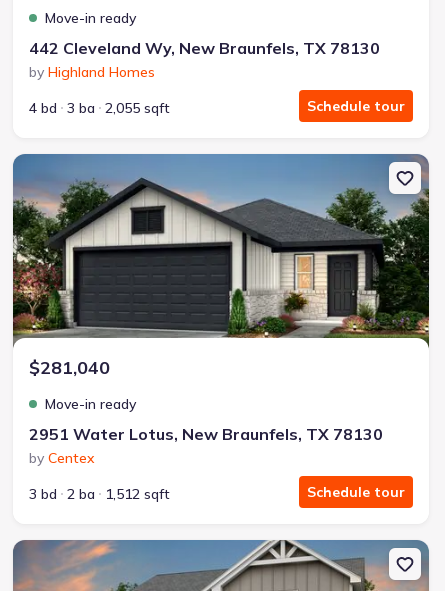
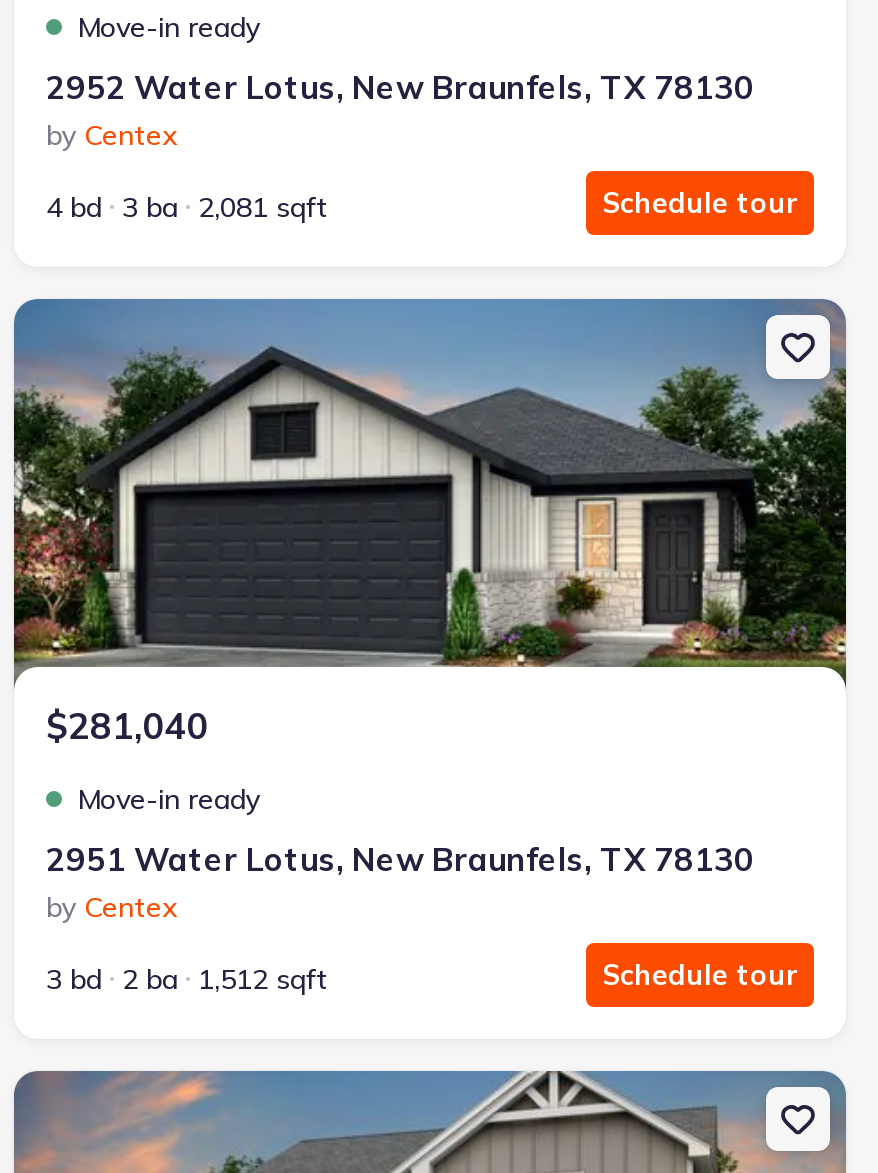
- 442 Cleveland Wy, New Braunfels, TX 78130
- by Highland Homes
+ 2952 Water Lotus, New Braunfels, TX 78130
+ by Centex

- 4 bd 3 ba 2,055 sqft
+ 4 bd 3 ba 2,081 sqft
